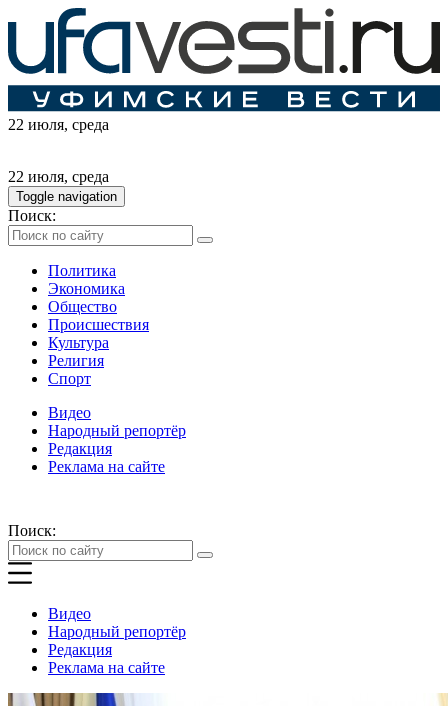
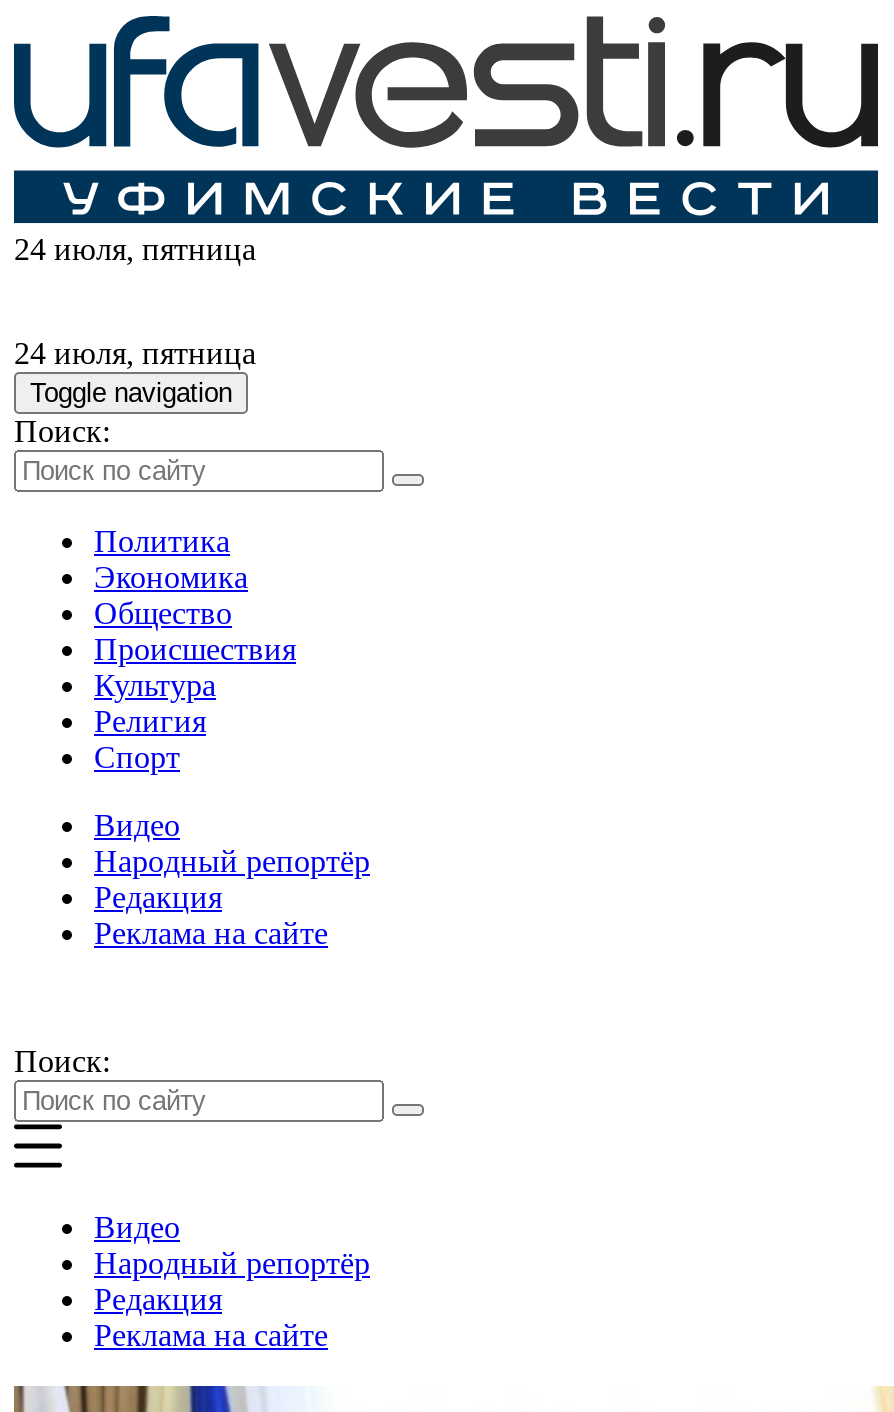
- 22 июля, среда
+ 24 июля, пятница

- 22 июля, среда
+ 24 июля, пятница
